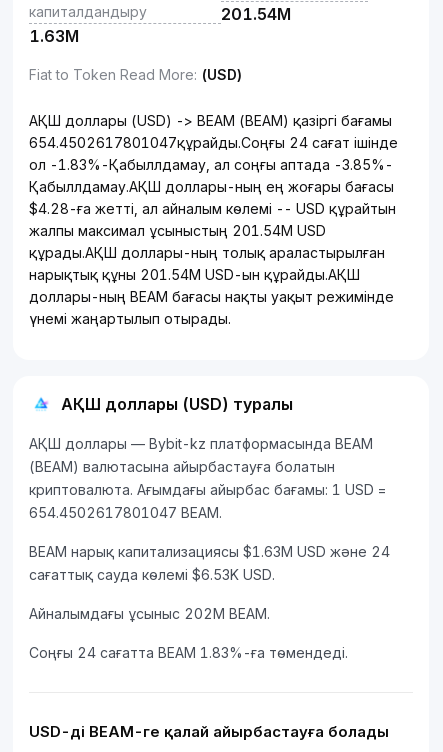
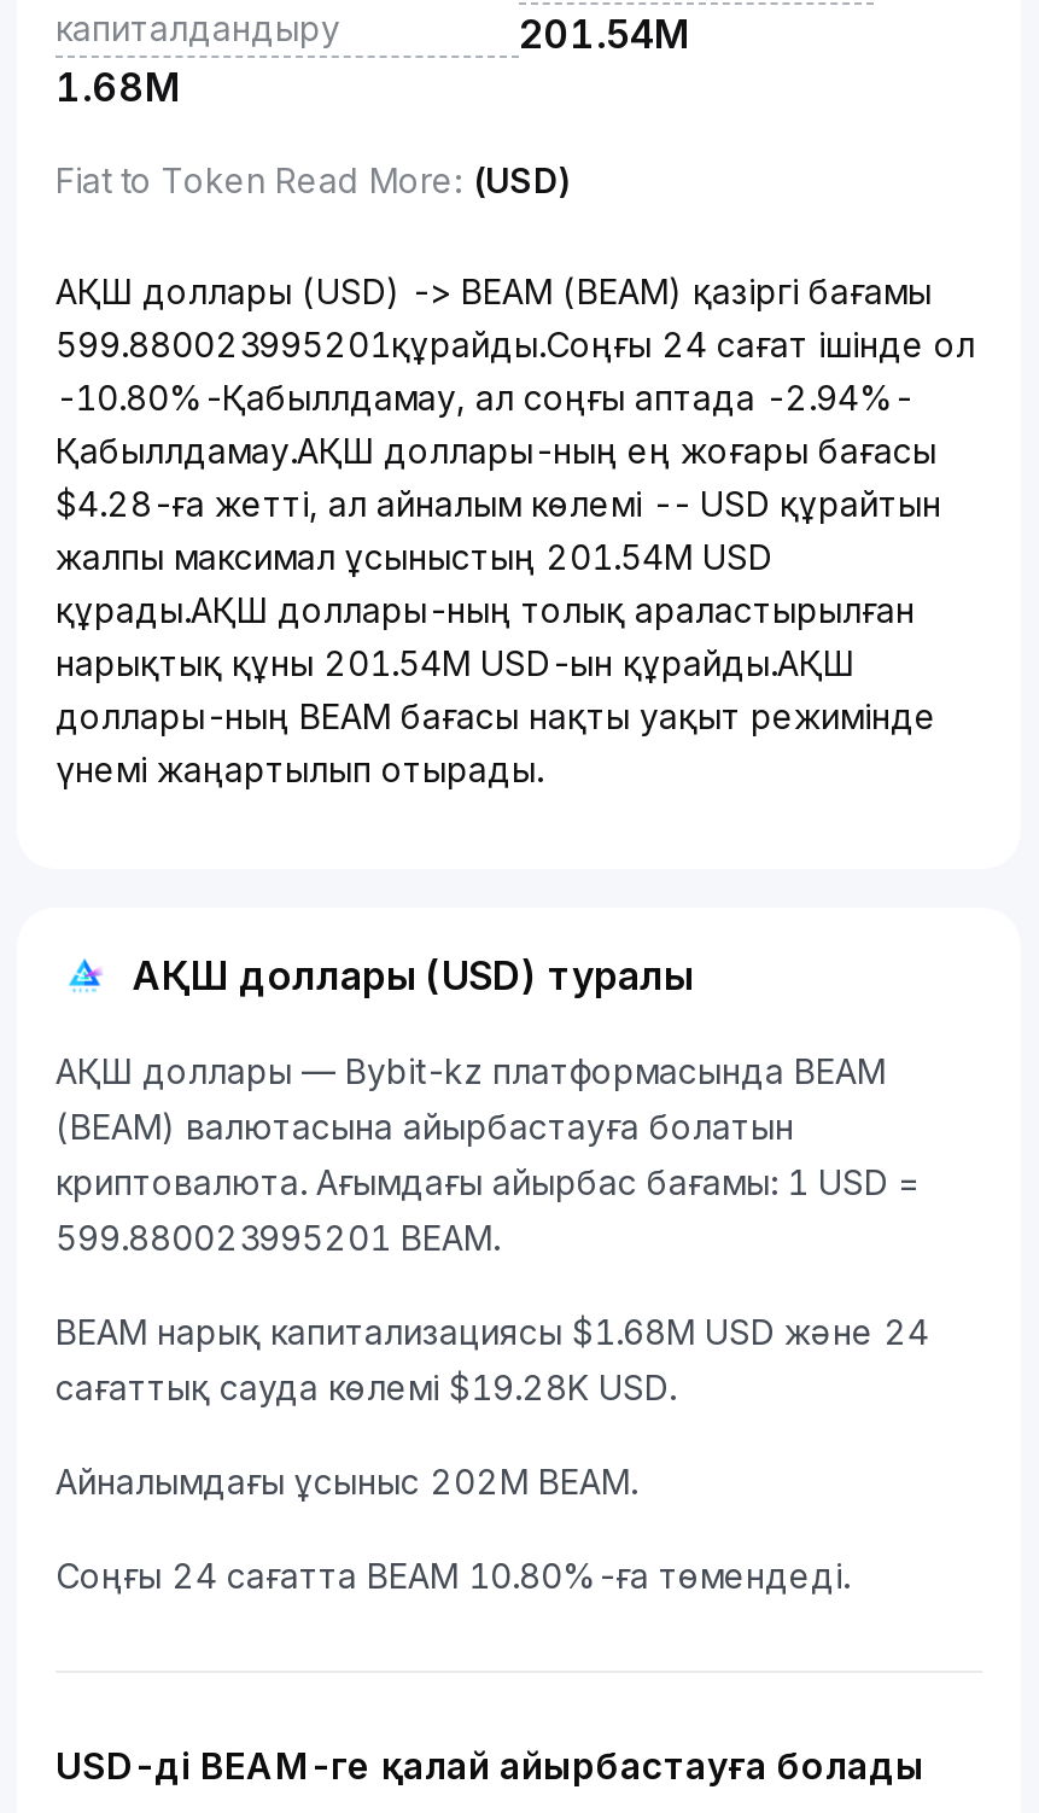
- 1.63M
+ 1.68M

- 654.4502617801047құрайды.Соңғы 24 сағат ішінде
- ол -1.83%-Қабыллдамау, ал соңғы аптада -3.85%-
+ 599.880023995201құрайды.Соңғы 24 сағат ішінде ол
+ -10.80%-Қабыллдамау, ал соңғы аптада -2.94%-

- 654.4502617801047 BEAM.
+ 599.880023995201 BEAM.

- BEAM нарық капитализациясы $1.63M USD және 24
+ BEAM нарық капитализациясы $1.68M USD және 24

- сағаттық сауда көлемі $6.53K USD.
+ сағаттық сауда көлемі $19.28K USD.

- Соңғы 24 сағатта BEAM 1.83%-ға төмендеді.
+ Соңғы 24 сағатта BEAM 10.80%-ға төмендеді.
